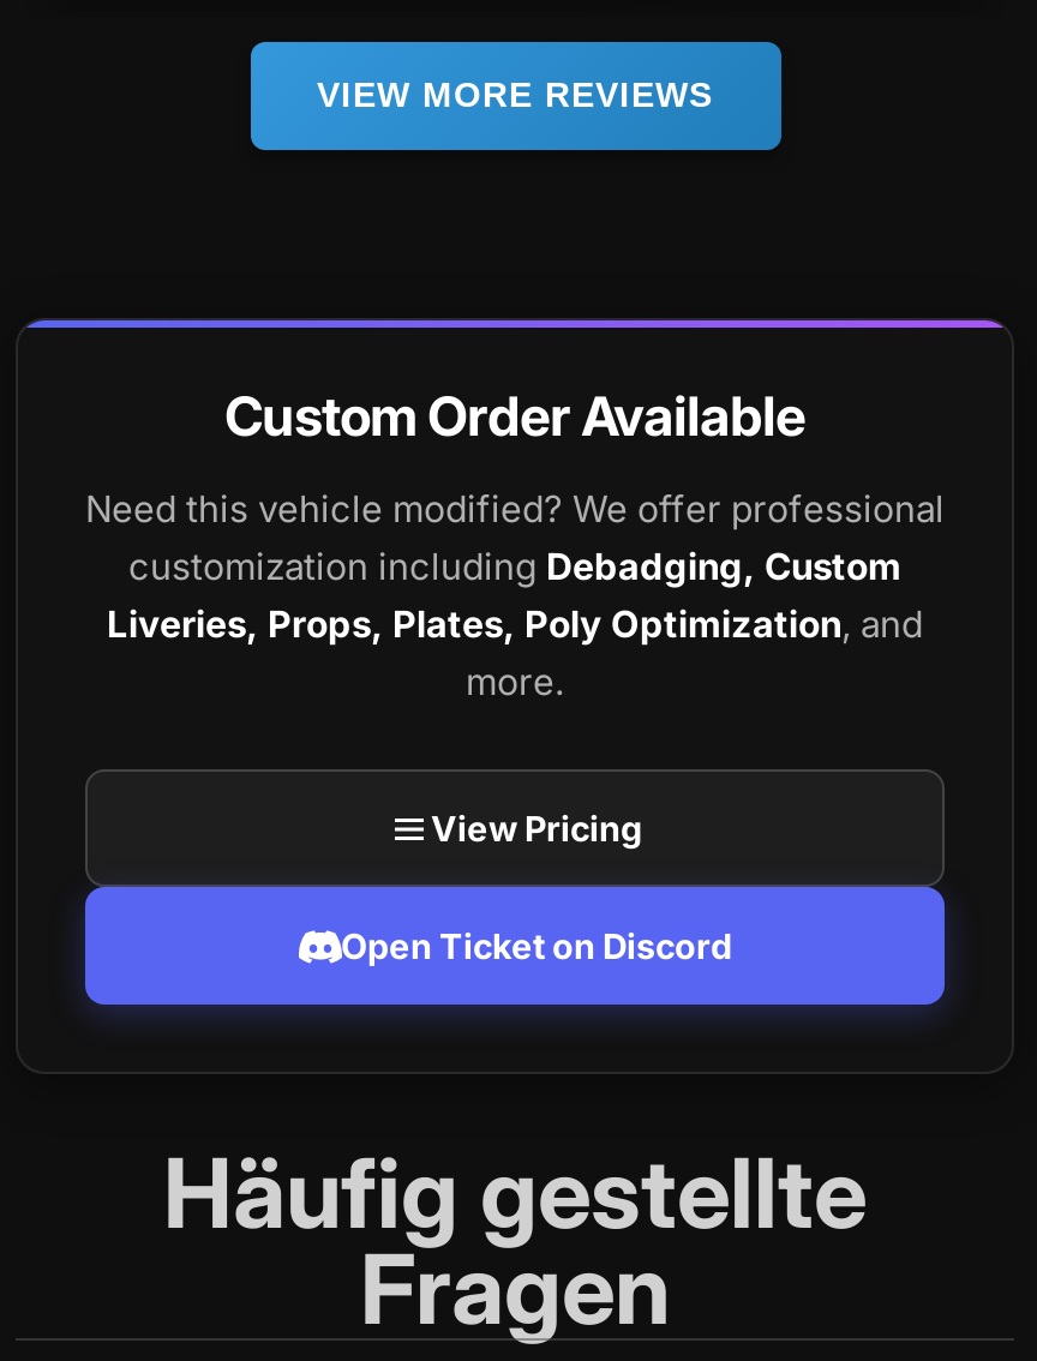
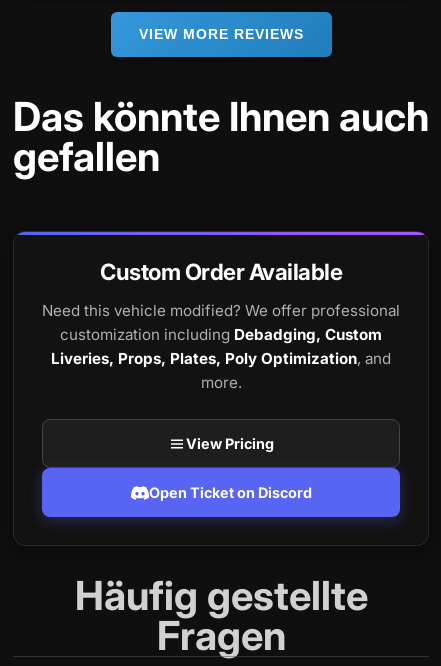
+ Das könnte Ihnen auch
+ gefallen
